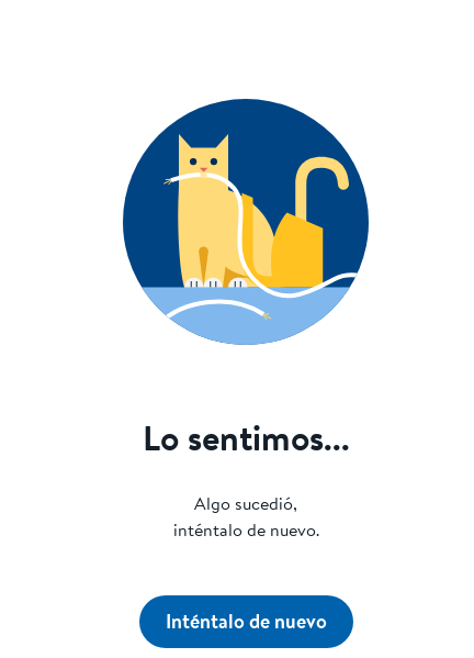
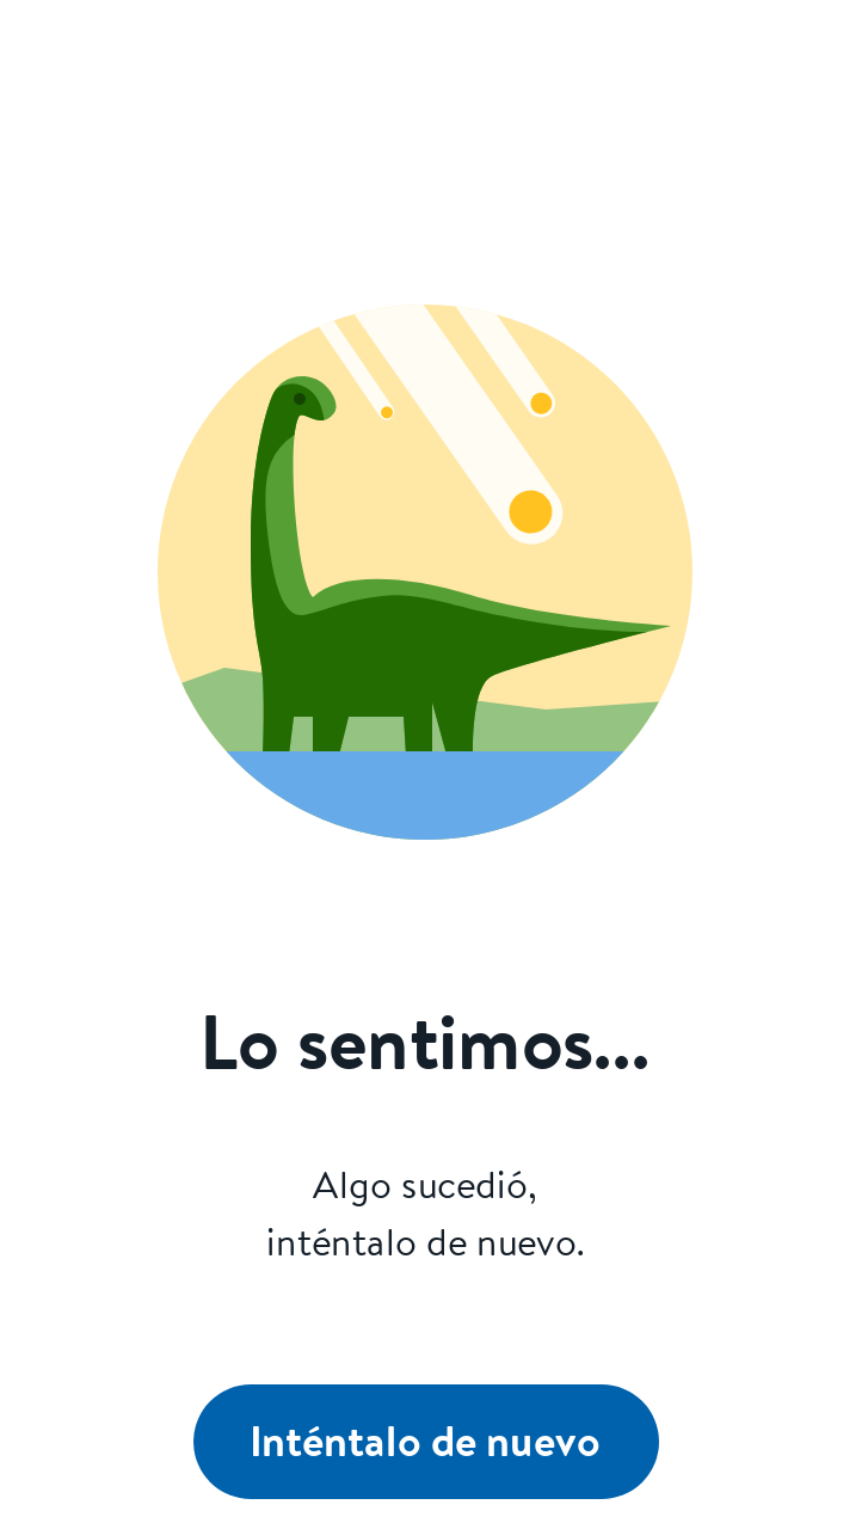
- [image]
+ [image]
